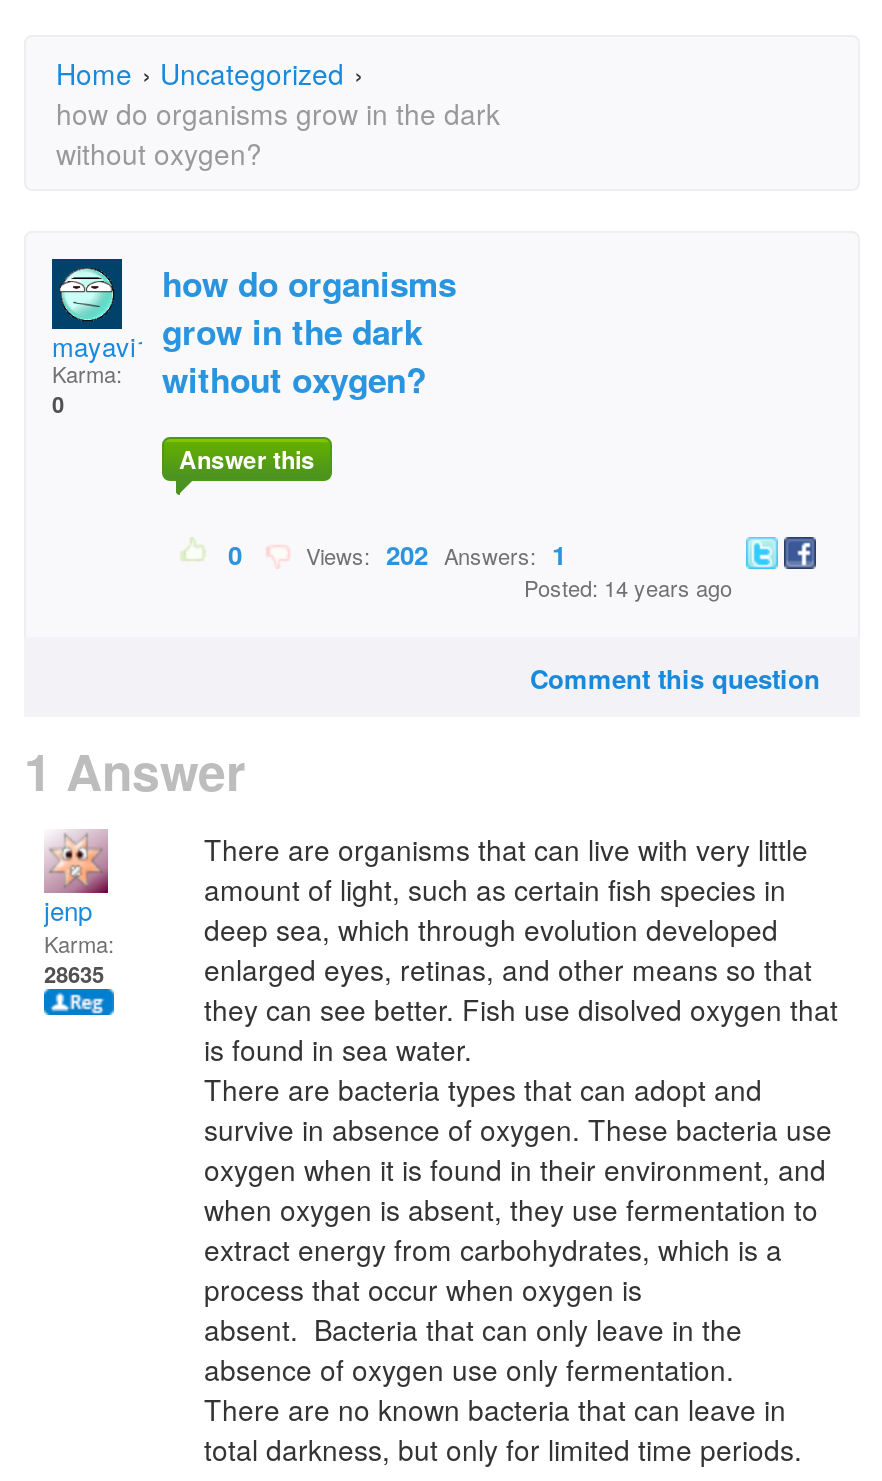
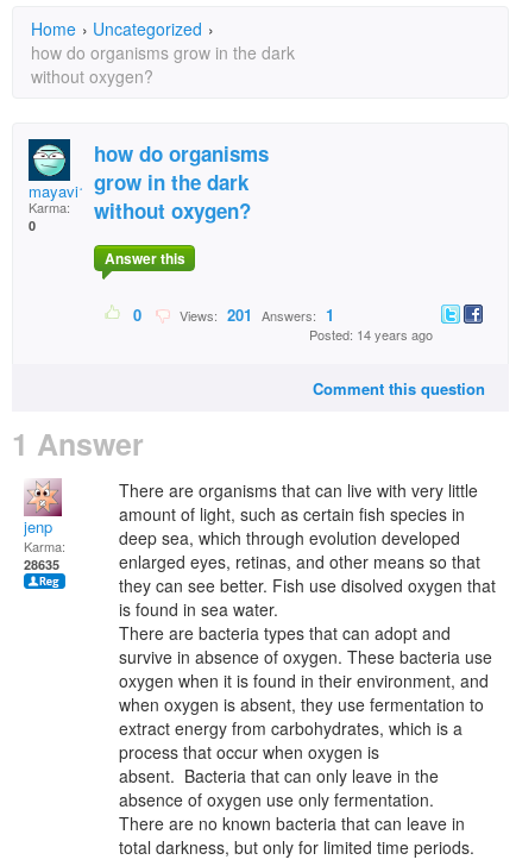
- Views: 202 Answers: 1
+ Views: 201 Answers: 1
